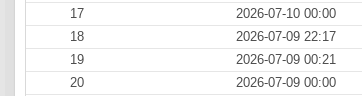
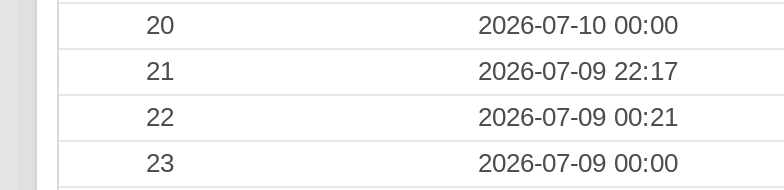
- 17
+ 20

- 18
+ 21

- 19
+ 22

- 20
+ 23
